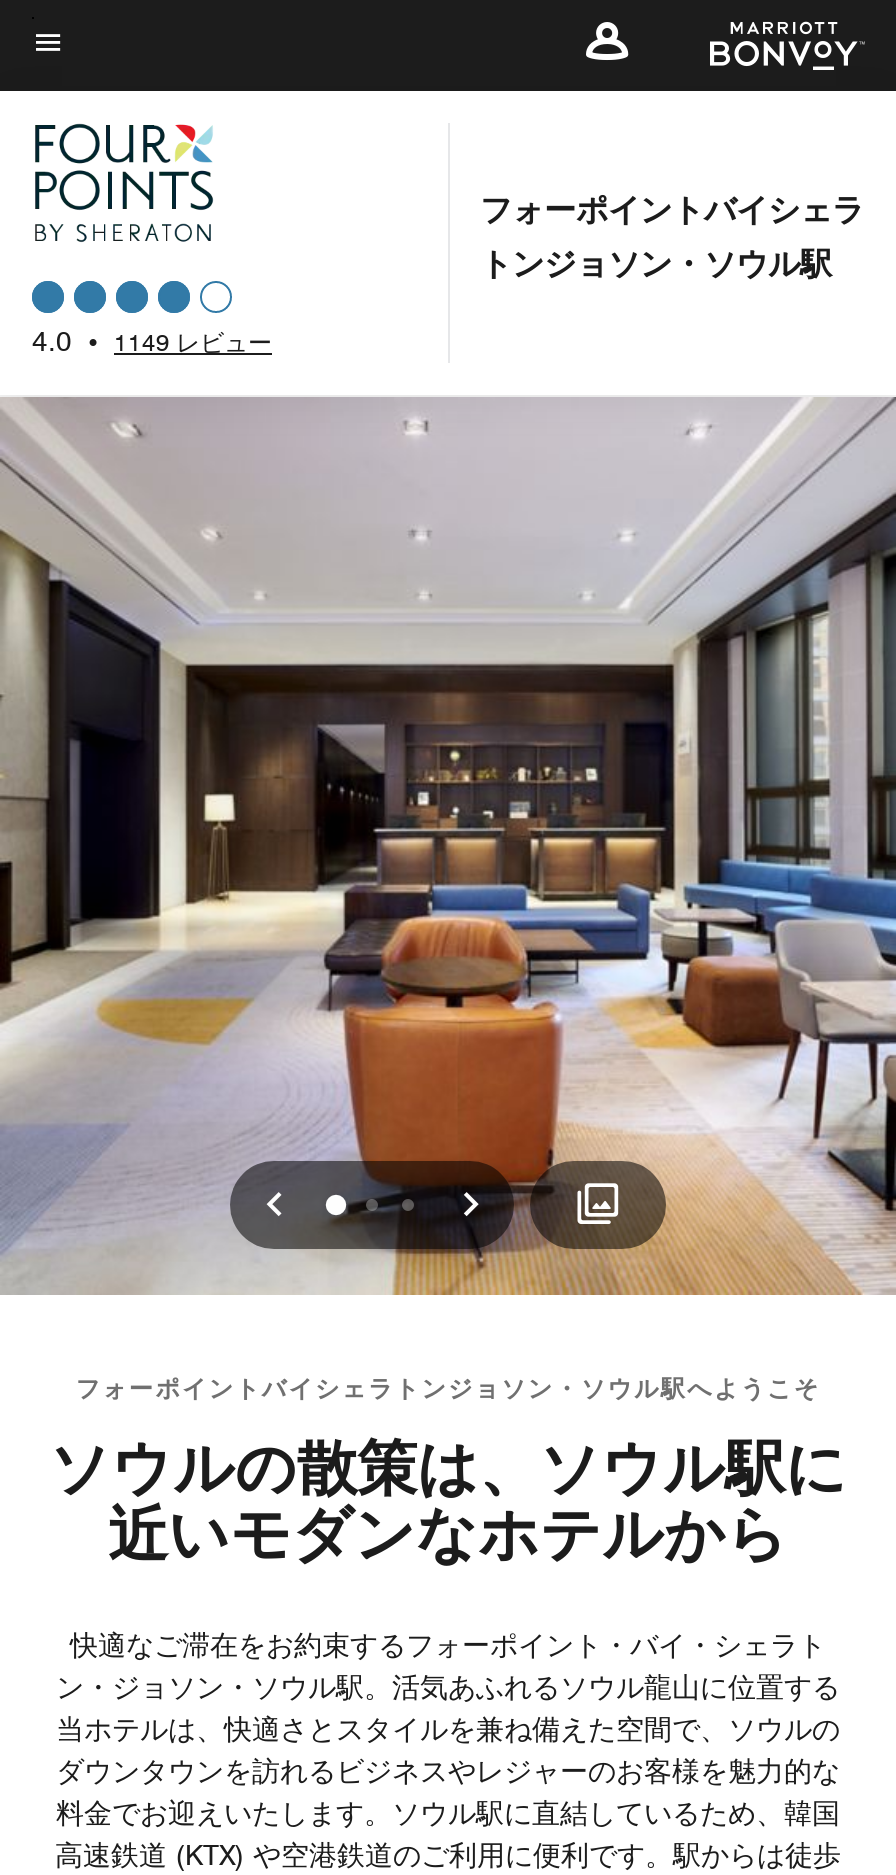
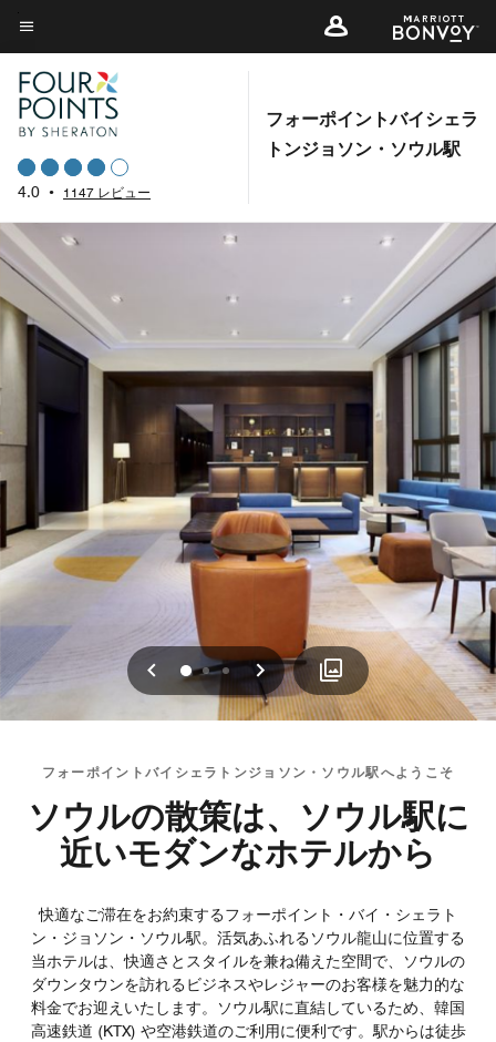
- 4.0 • 1149 レビュー
+ 4.0 • 1147 レビュー
